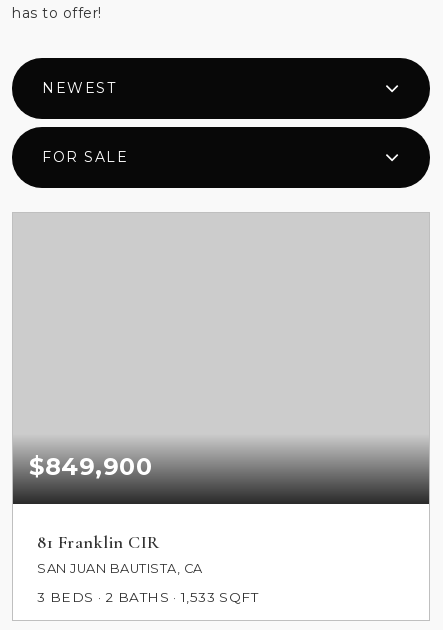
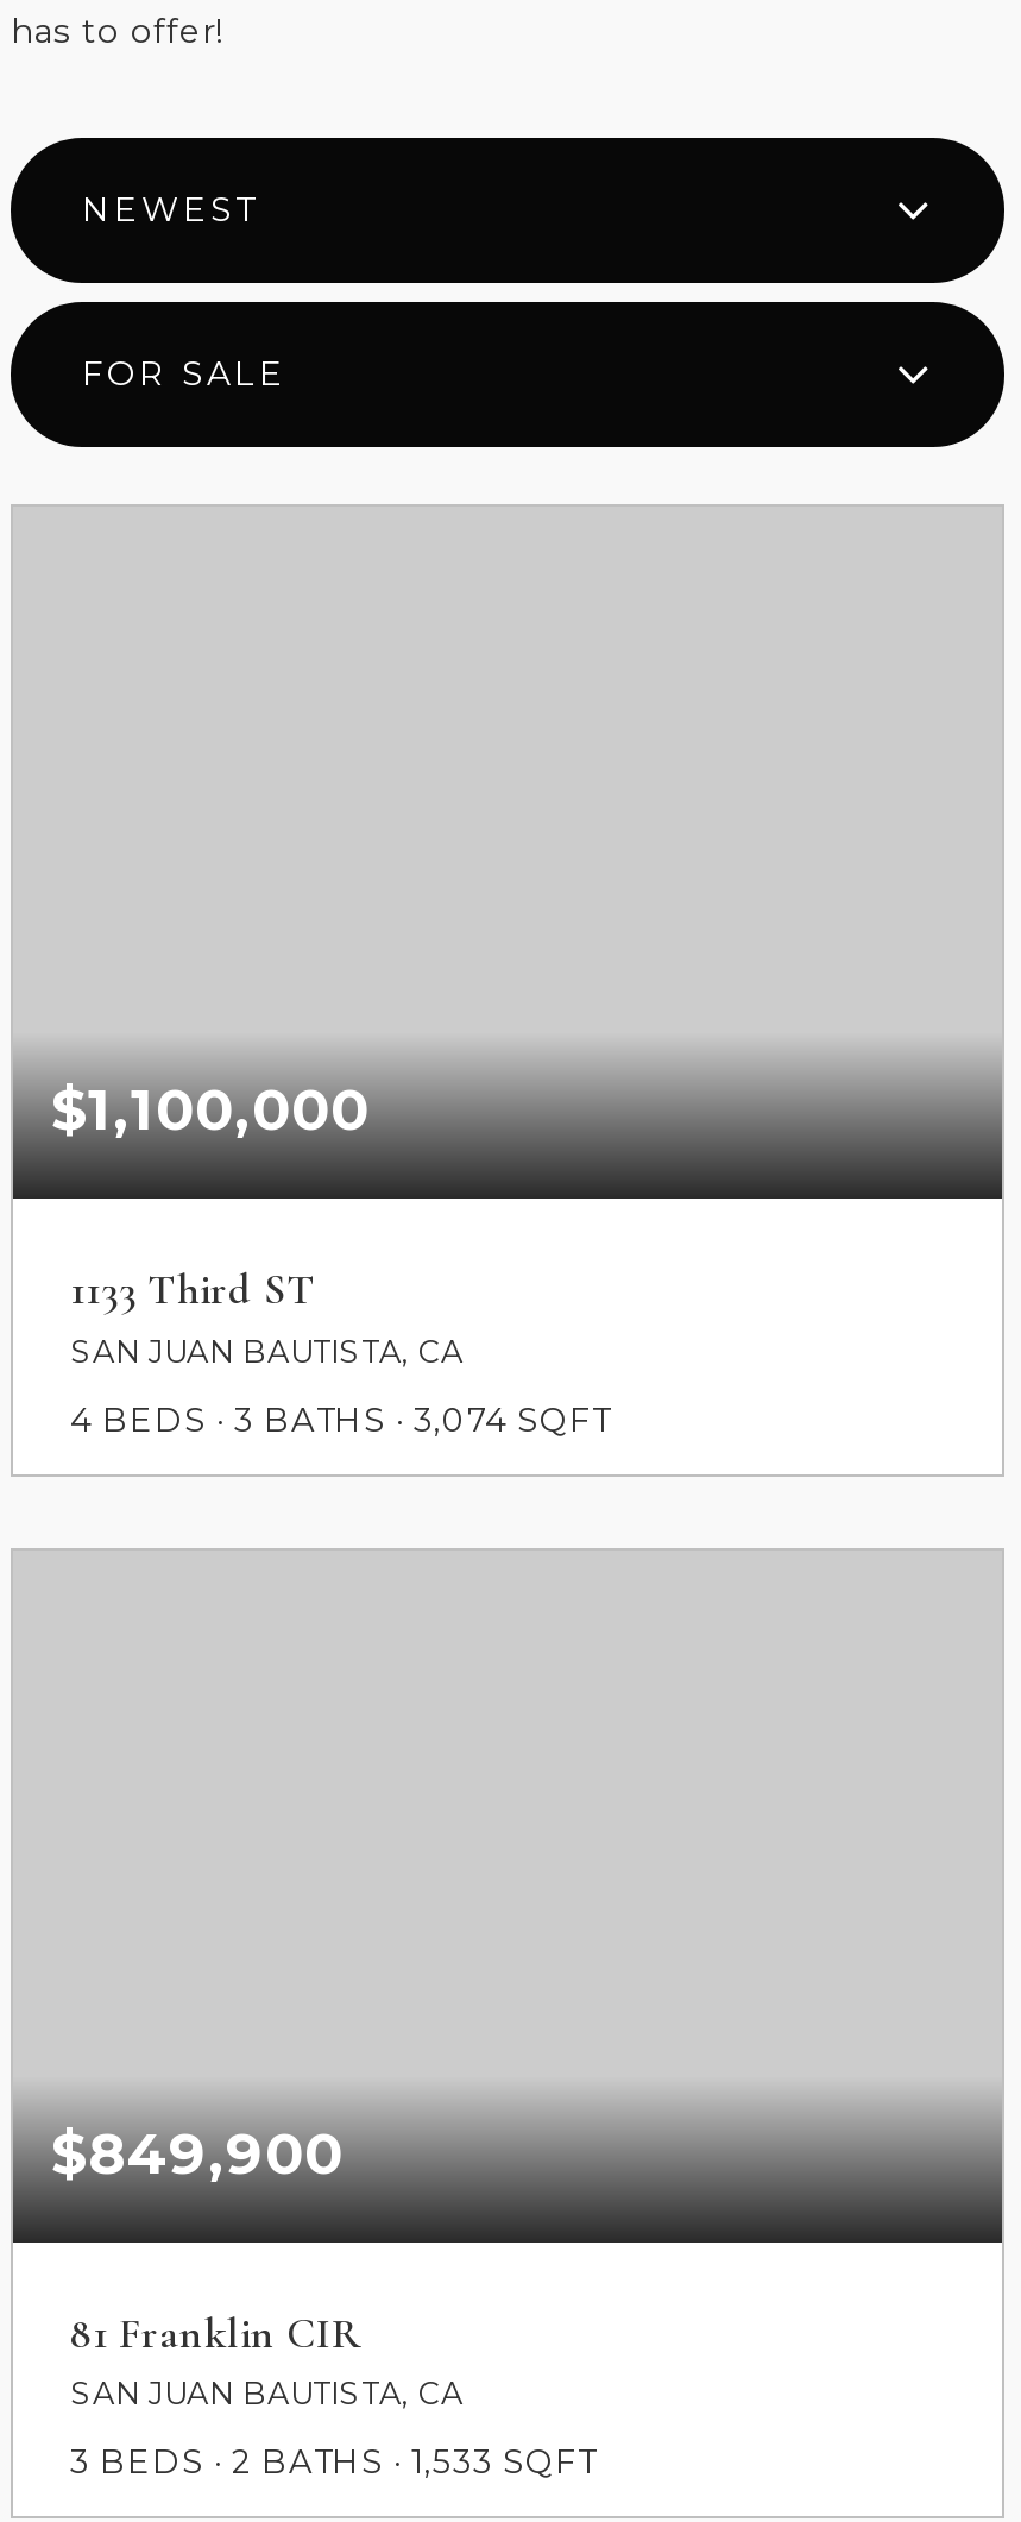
+ $1,100,000
+ 1133 Third ST
+ SAN JUAN BAUTISTA, CA
+ 4 BEDS
+ 3 BATHS
+ 3,074 SQFT
